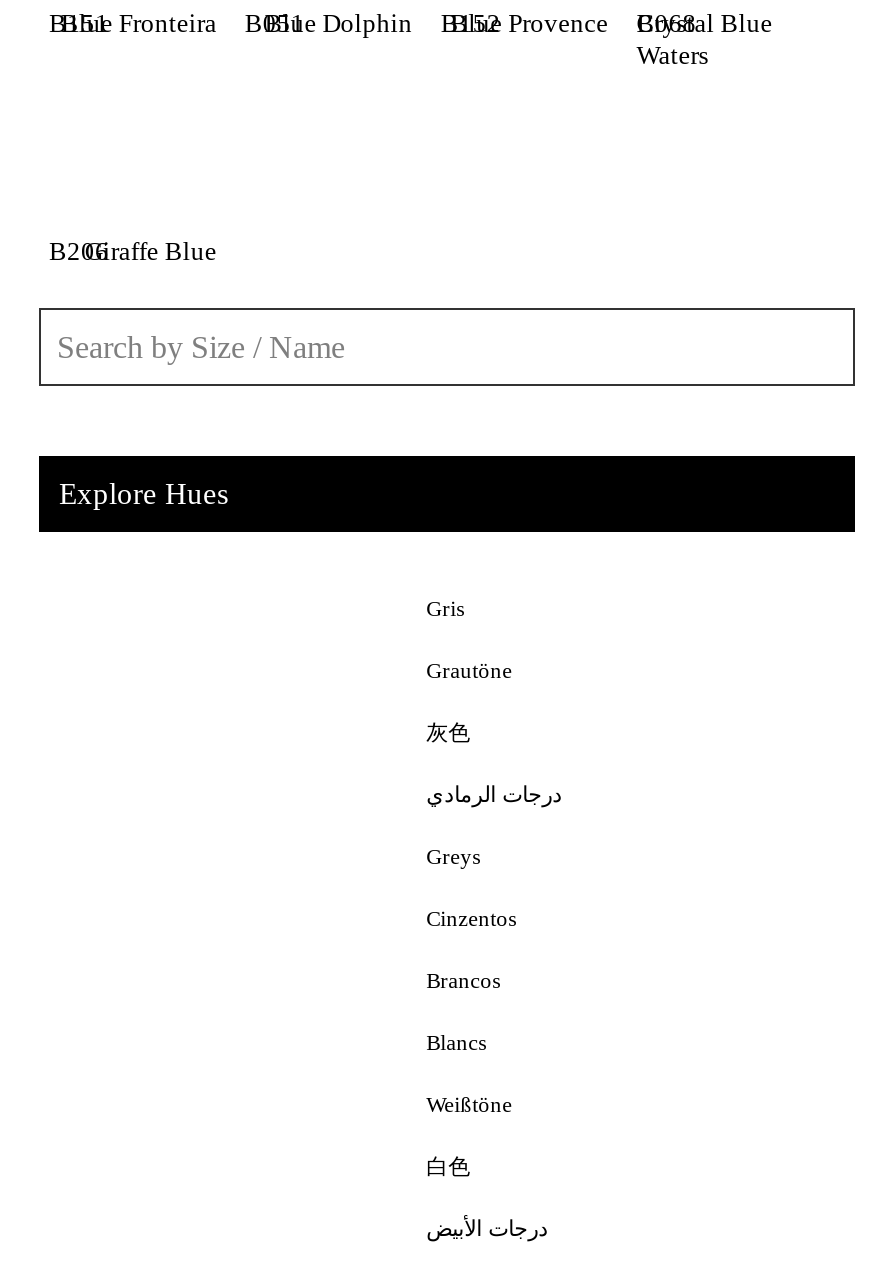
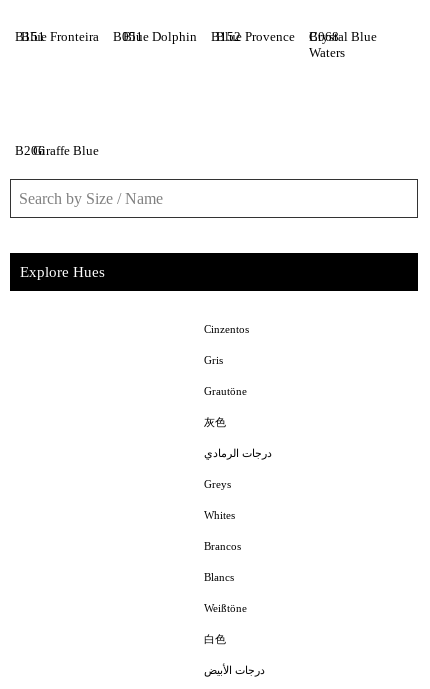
+ Whites

moved up: Cinzentos
